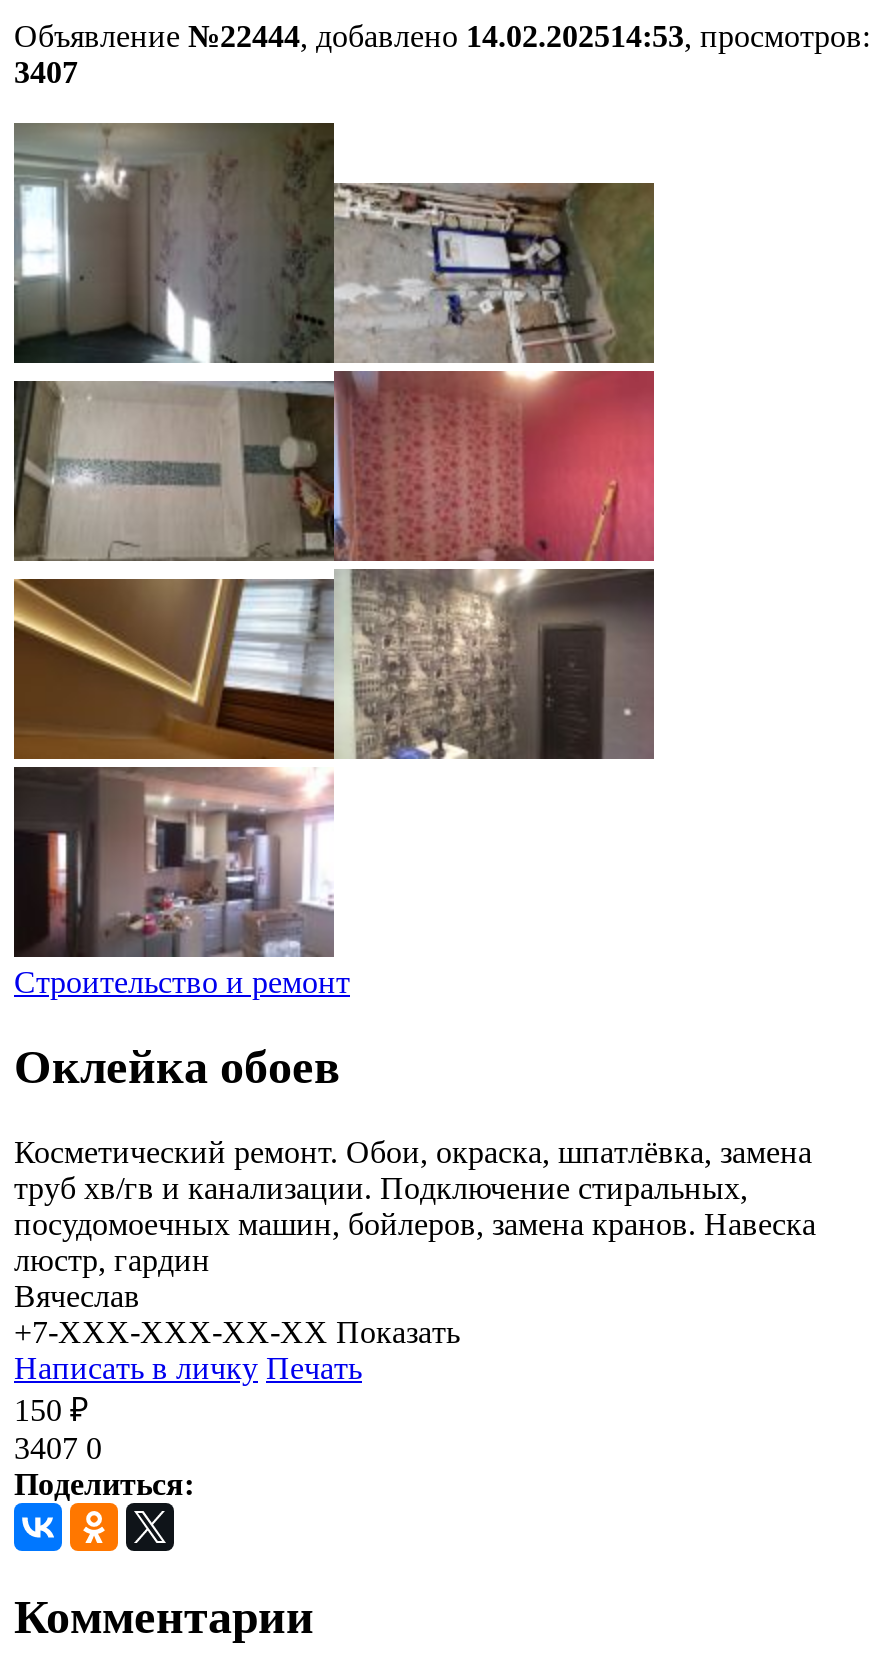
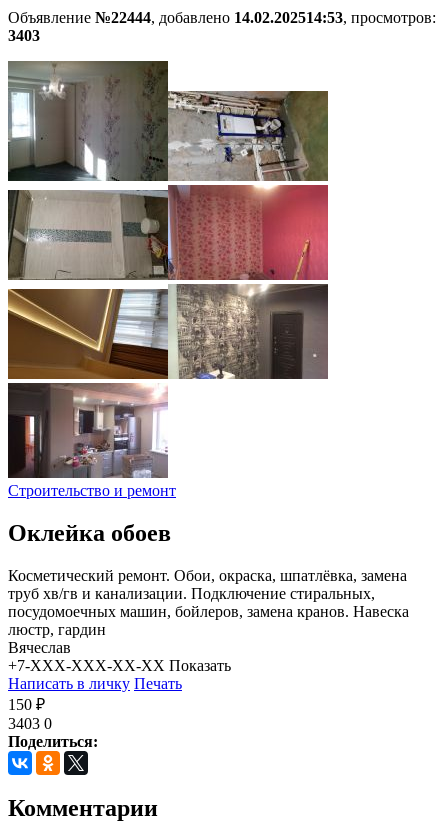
- 3407
+ 3403

- 3407 0
+ 3403 0
